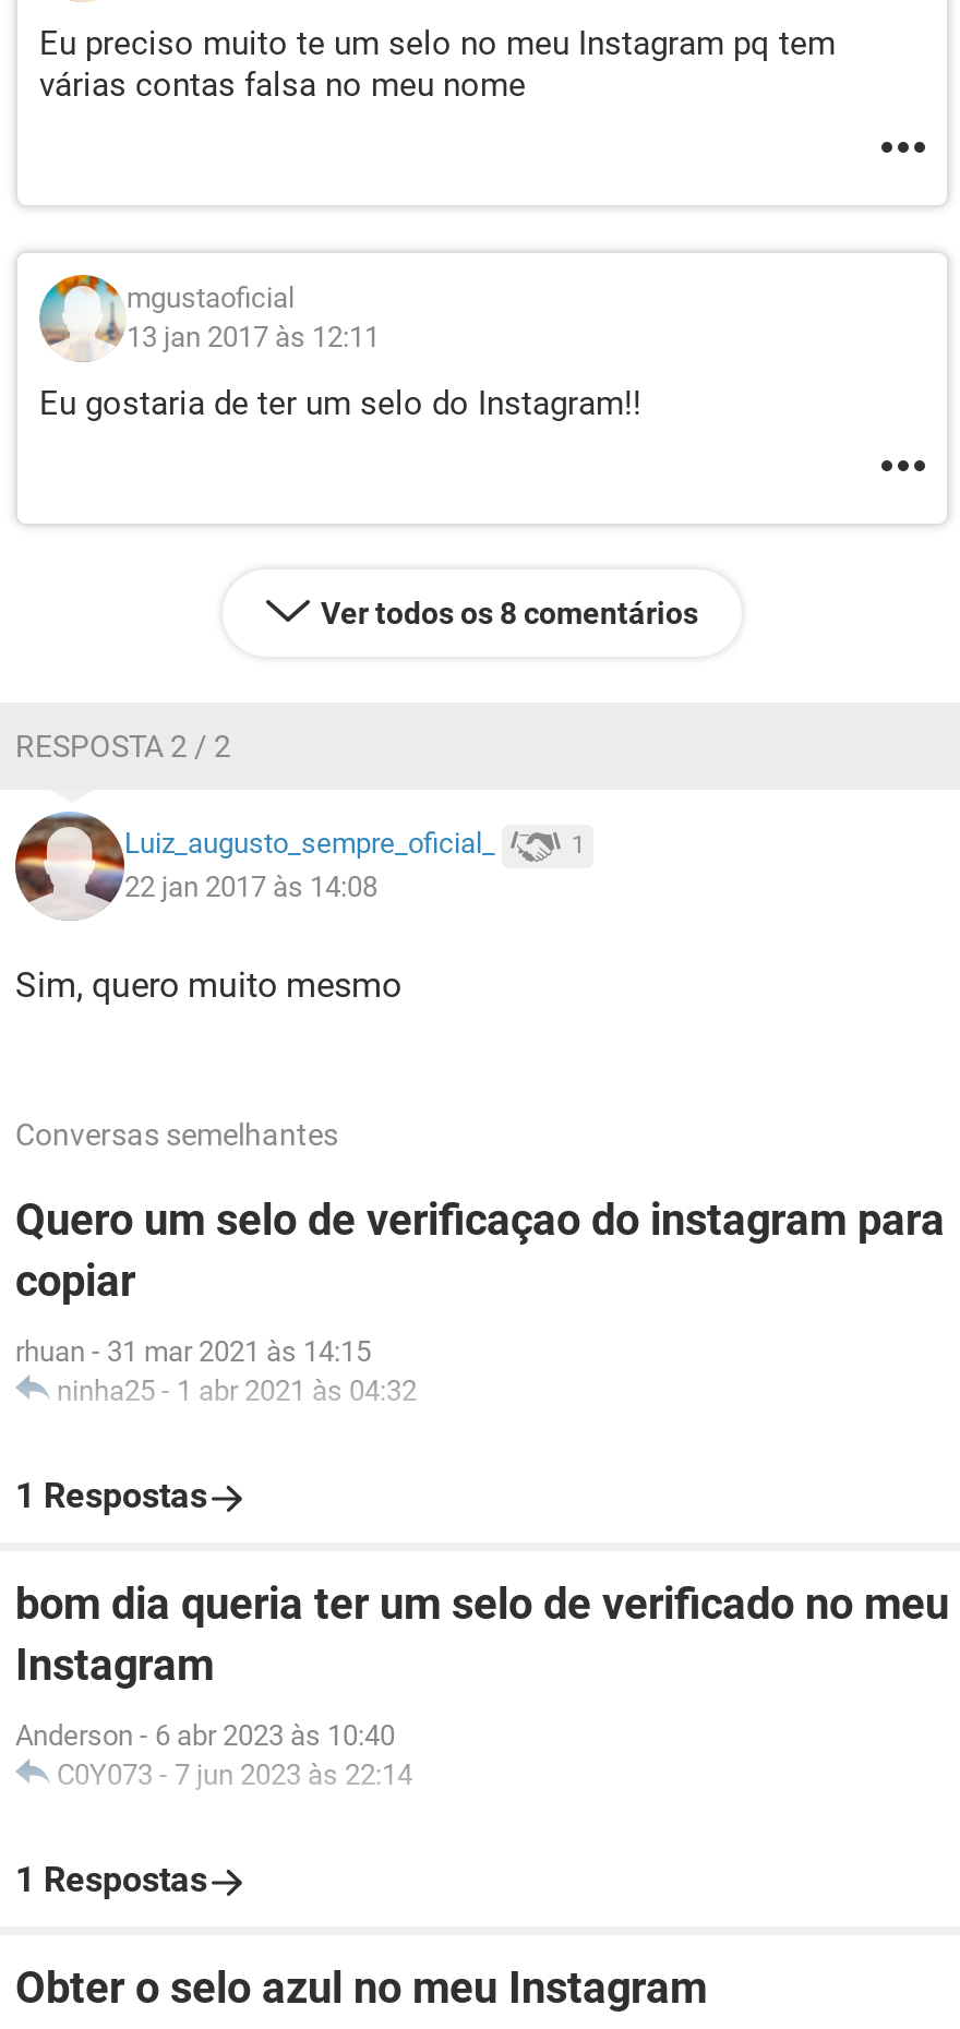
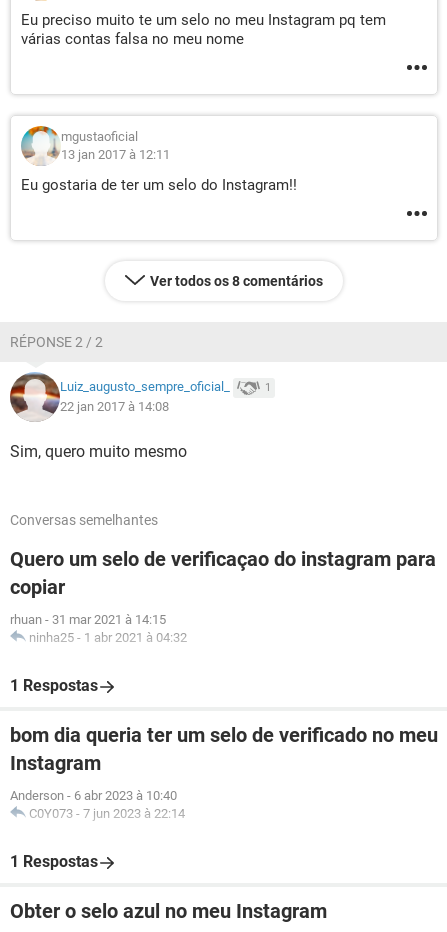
- 13 jan 2017 às 12:11
+ 13 jan 2017 à 12:11

- RESPOSTA 2 / 2
+ RÉPONSE 2 / 2

- 22 jan 2017 às 14:08
+ 22 jan 2017 à 14:08

- rhuan - 31 mar 2021 às 14:15
+ rhuan - 31 mar 2021 à 14:15

- ninha25 - 1 abr 2021 às 04:32
+ ninha25 - 1 abr 2021 à 04:32

- Anderson - 6 abr 2023 às 10:40
+ Anderson - 6 abr 2023 à 10:40

- C0Y073 - 7 jun 2023 às 22:14
+ C0Y073 - 7 jun 2023 à 22:14
